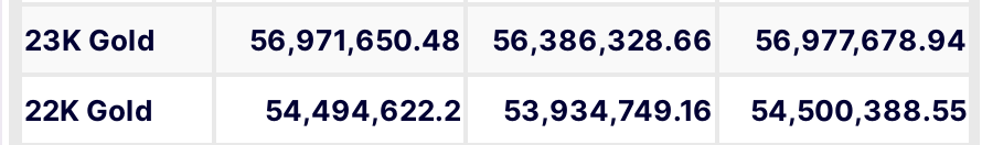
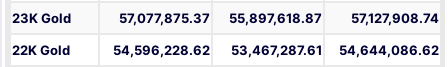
- 56,971,650.48
+ 57,077,875.37

- 56,386,328.66
+ 55,897,618.87

- 56,977,678.94
+ 57,127,908.74

- 54,494,622.2
+ 54,596,228.62

- 53,934,749.16
+ 53,467,287.61

- 54,500,388.55
+ 54,644,086.62
